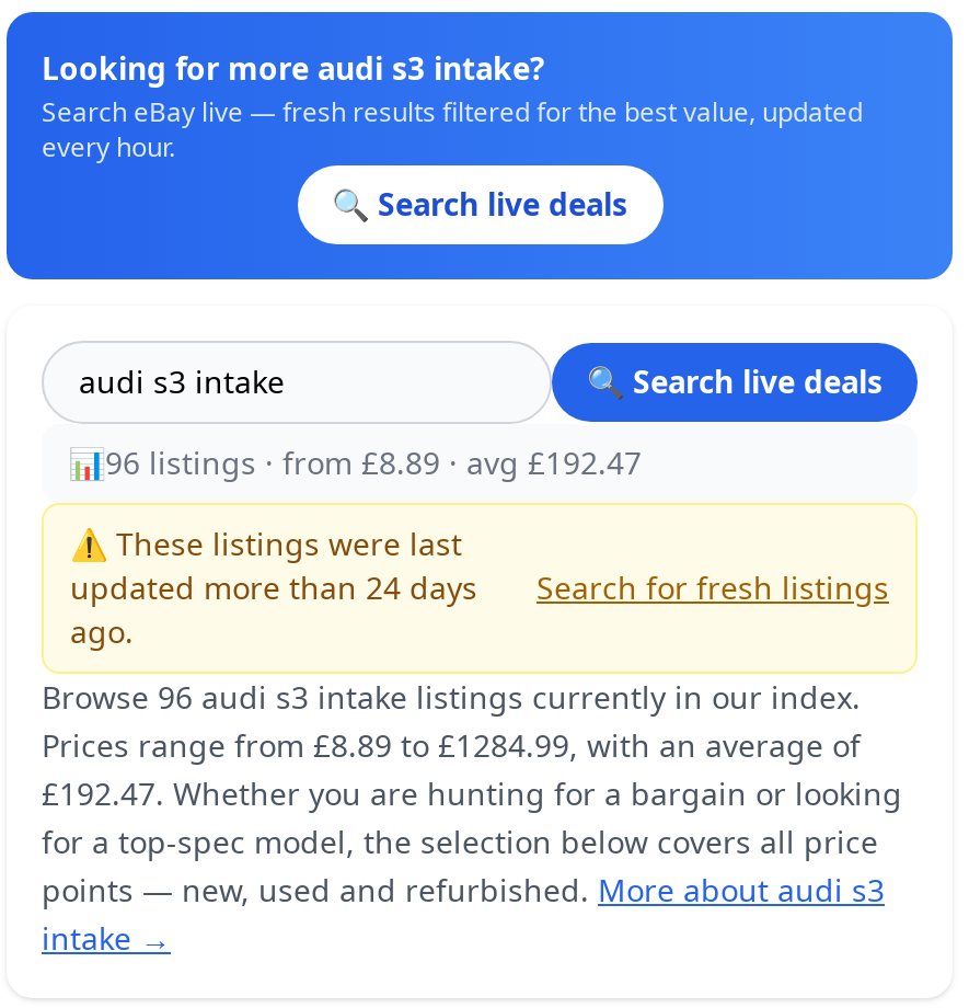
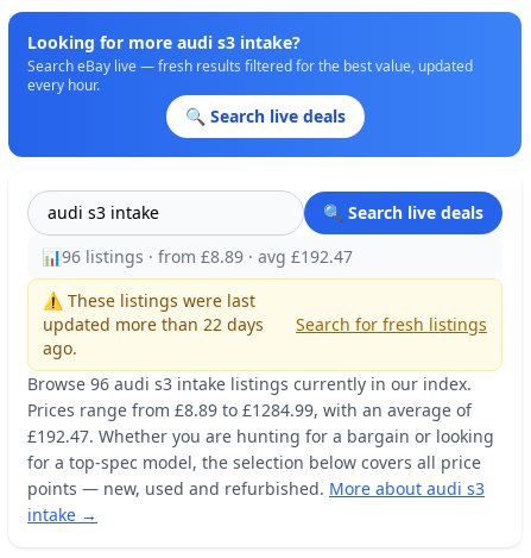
- updated more than 24 days
+ updated more than 22 days
